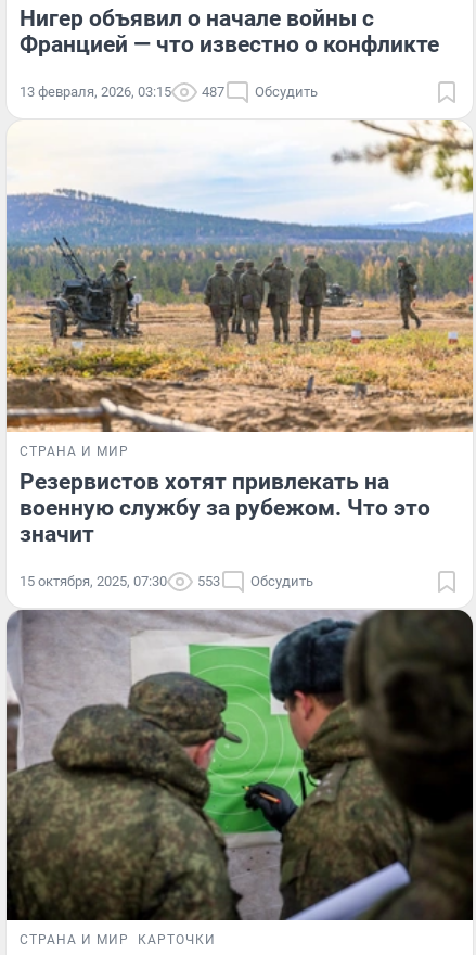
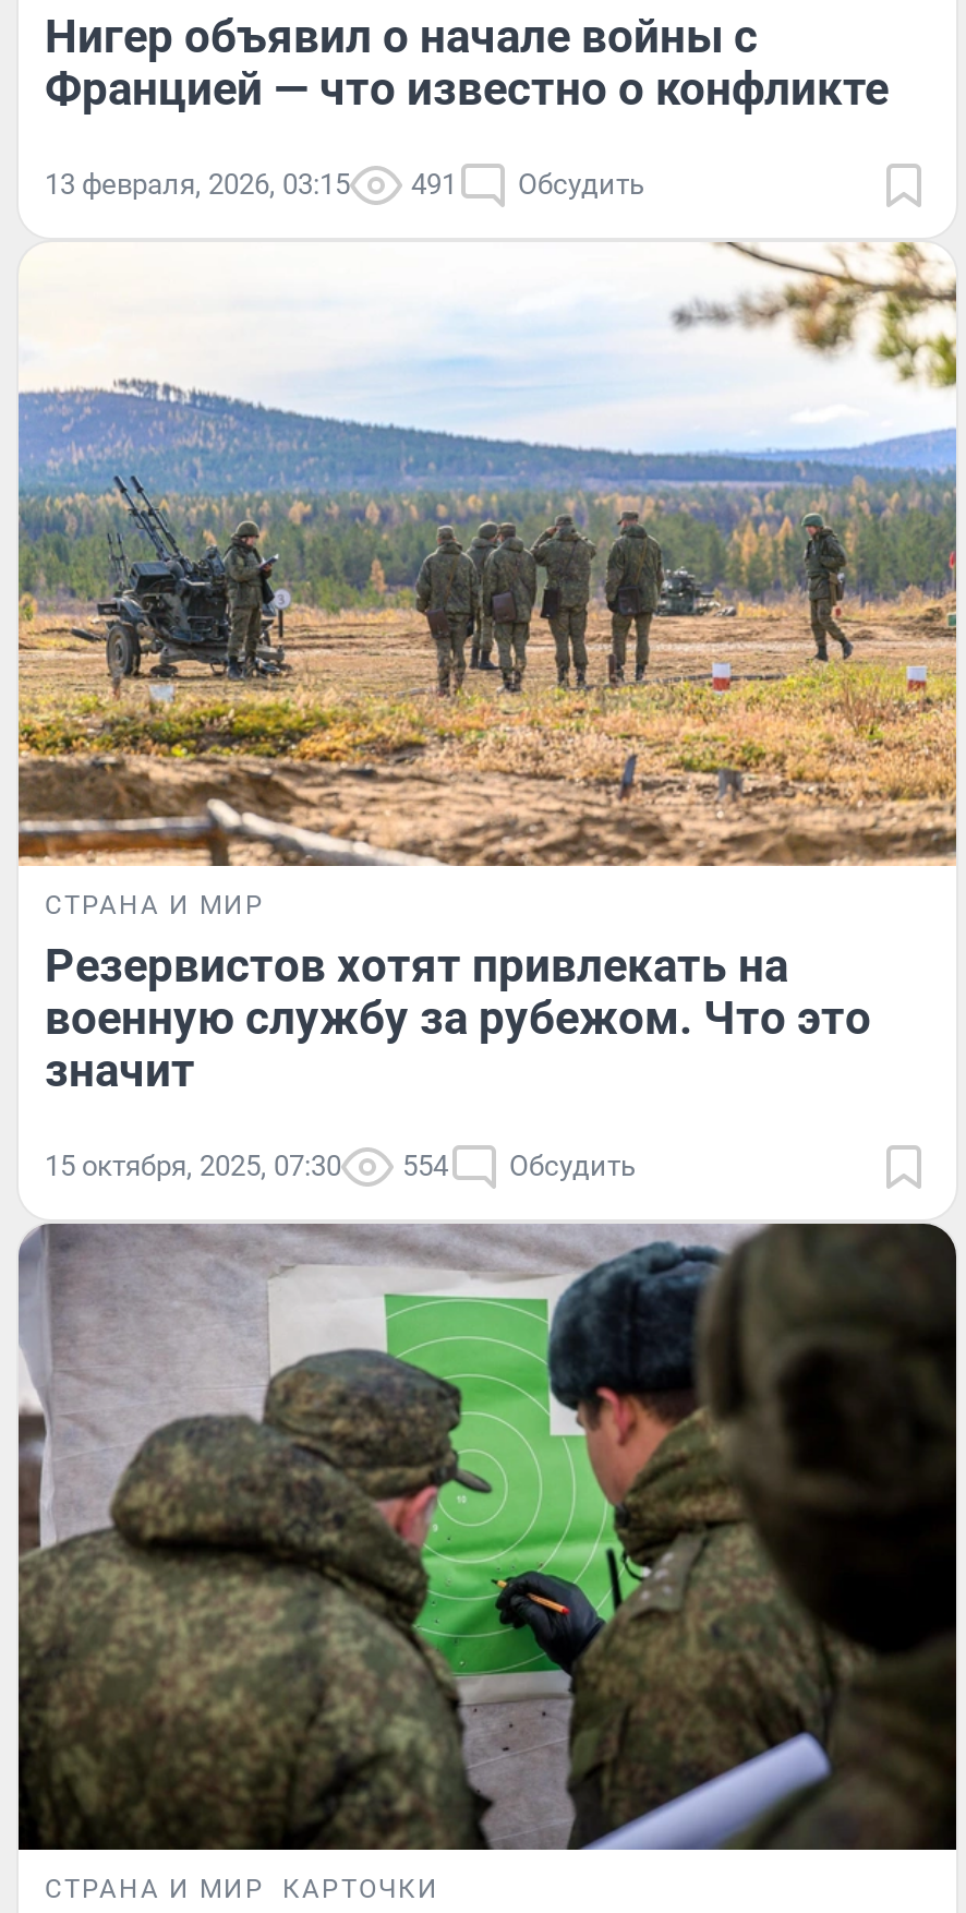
- 13 февраля, 2026, 03:15 487 Обсудить
+ 13 февраля, 2026, 03:15 491 Обсудить

- 15 октября, 2025, 07:30 553 Обсудить
+ 15 октября, 2025, 07:30 554 Обсудить
